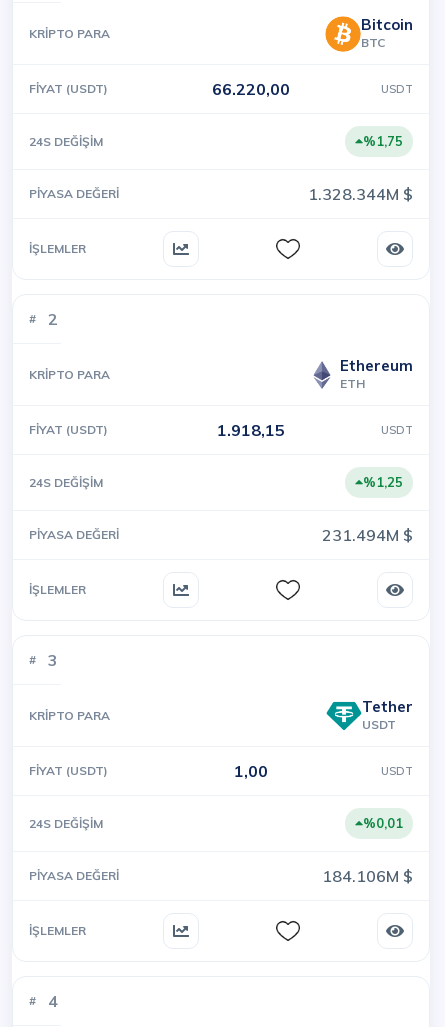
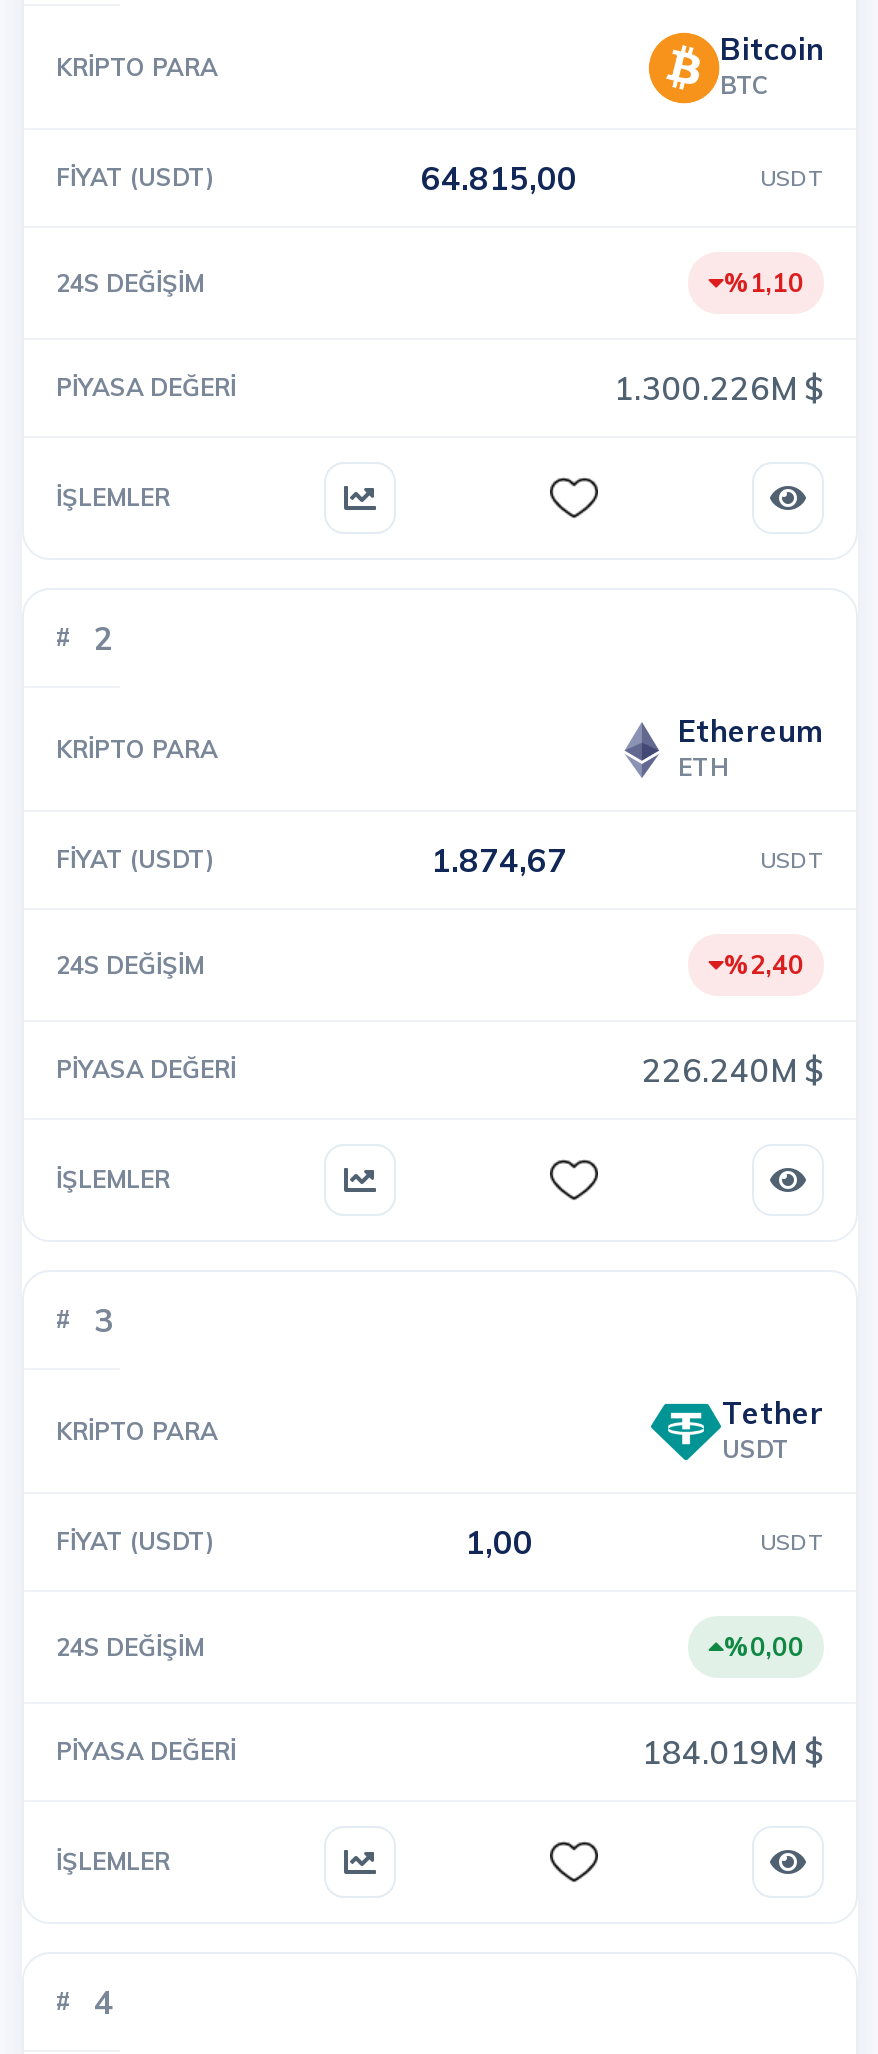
- 66.220,00
+ 64.815,00

- %1,75
+ %1,10

- 1.328.344M $
+ 1.300.226M $

- 1.918,15
+ 1.874,67

- %1,25
+ %2,40

- 231.494M $
+ 226.240M $

- %0,01
+ %0,00

- 184.106M $
+ 184.019M $
